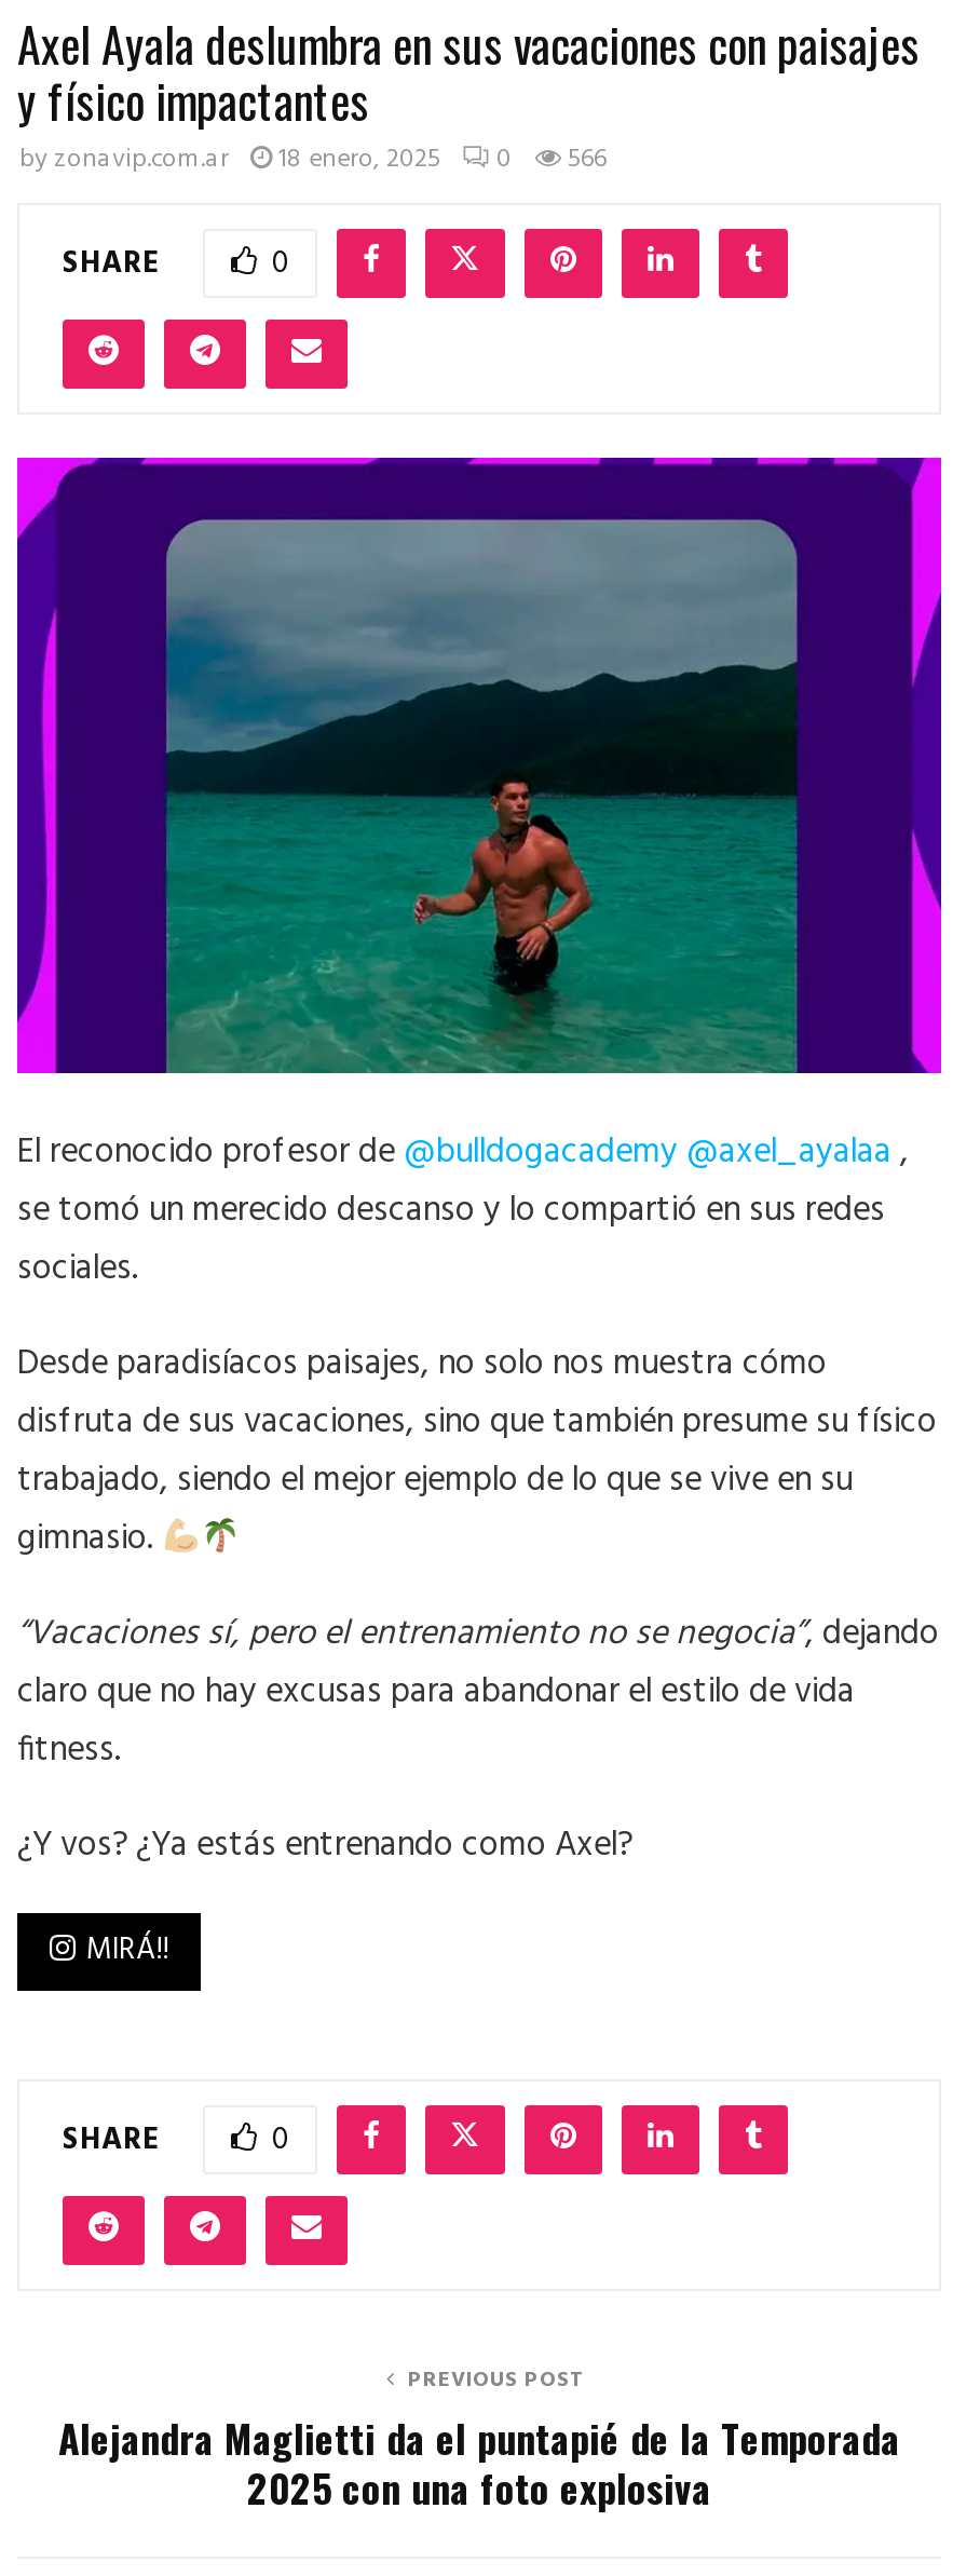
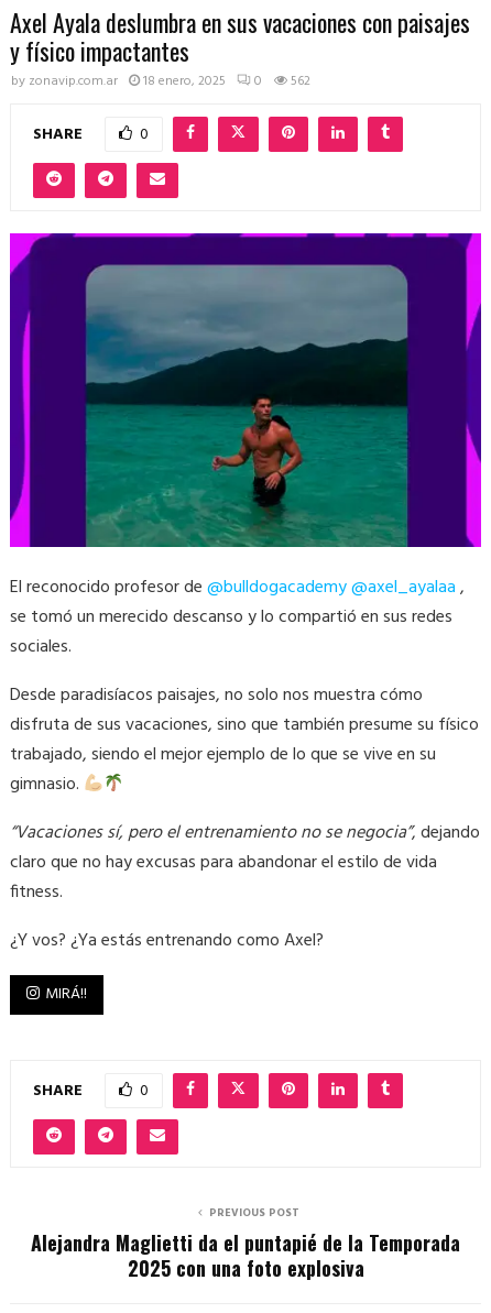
- by zonavip.com.ar 18 enero, 2025 0 566
+ by zonavip.com.ar 18 enero, 2025 0 562
